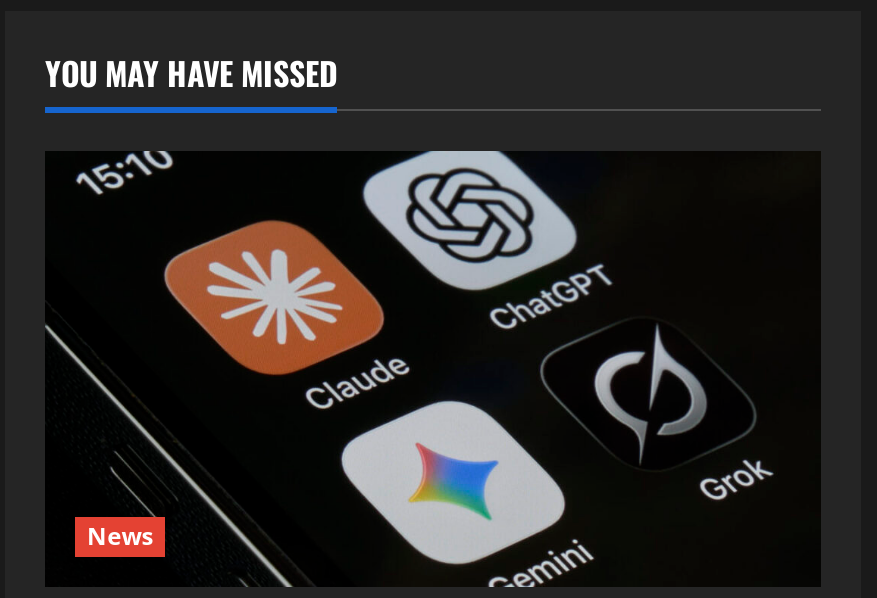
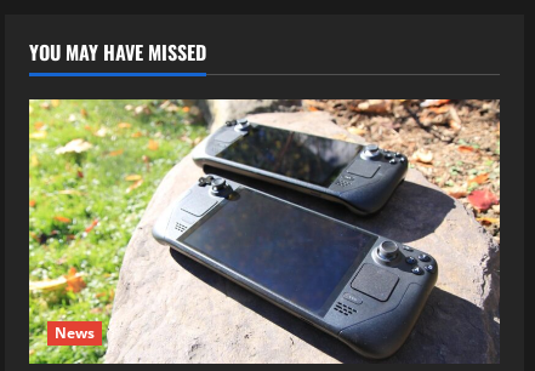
- [image]
+ [image]
